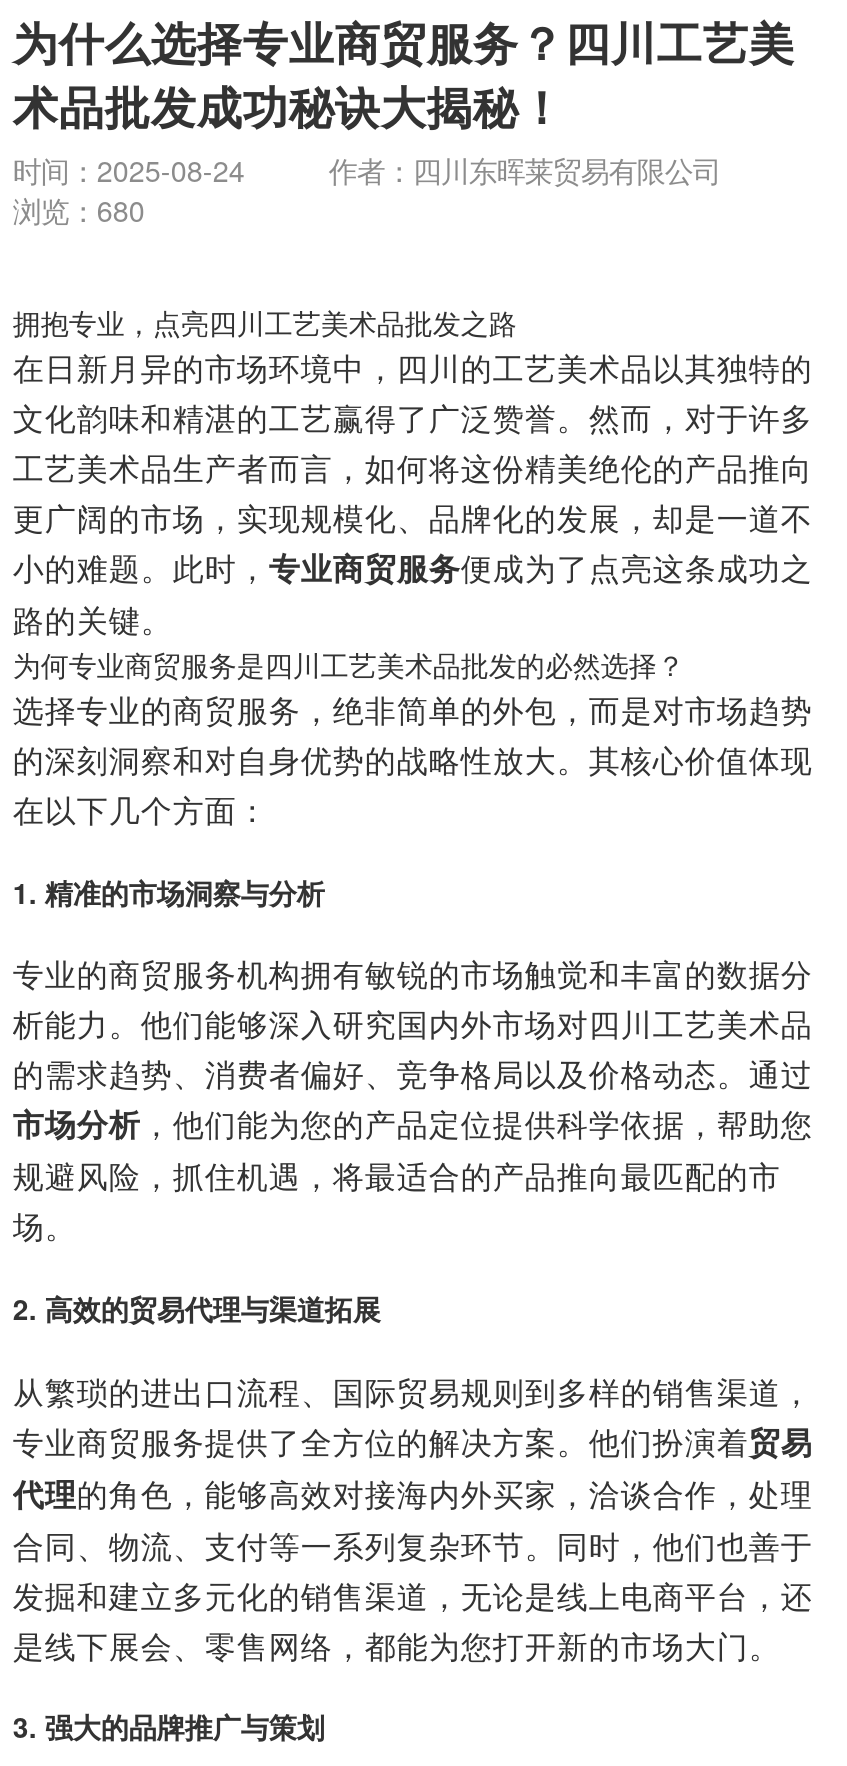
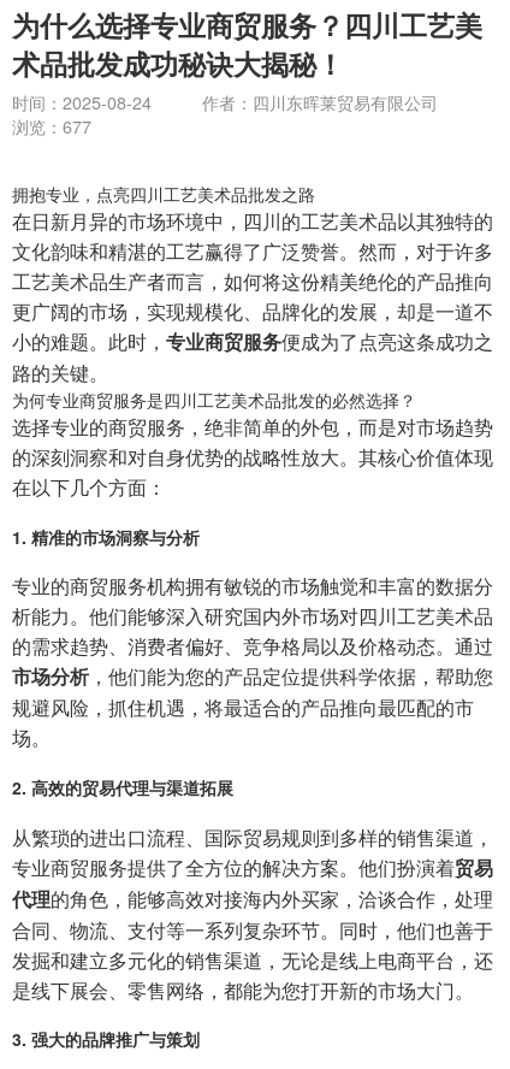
- 浏览：680
+ 浏览：677
